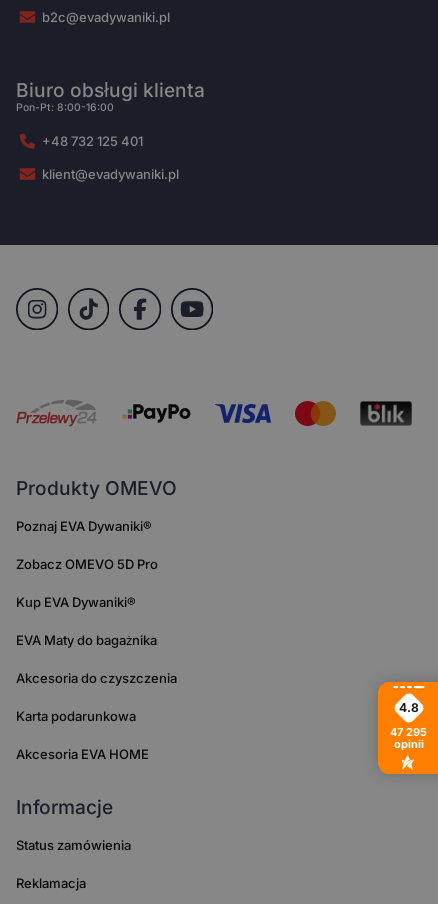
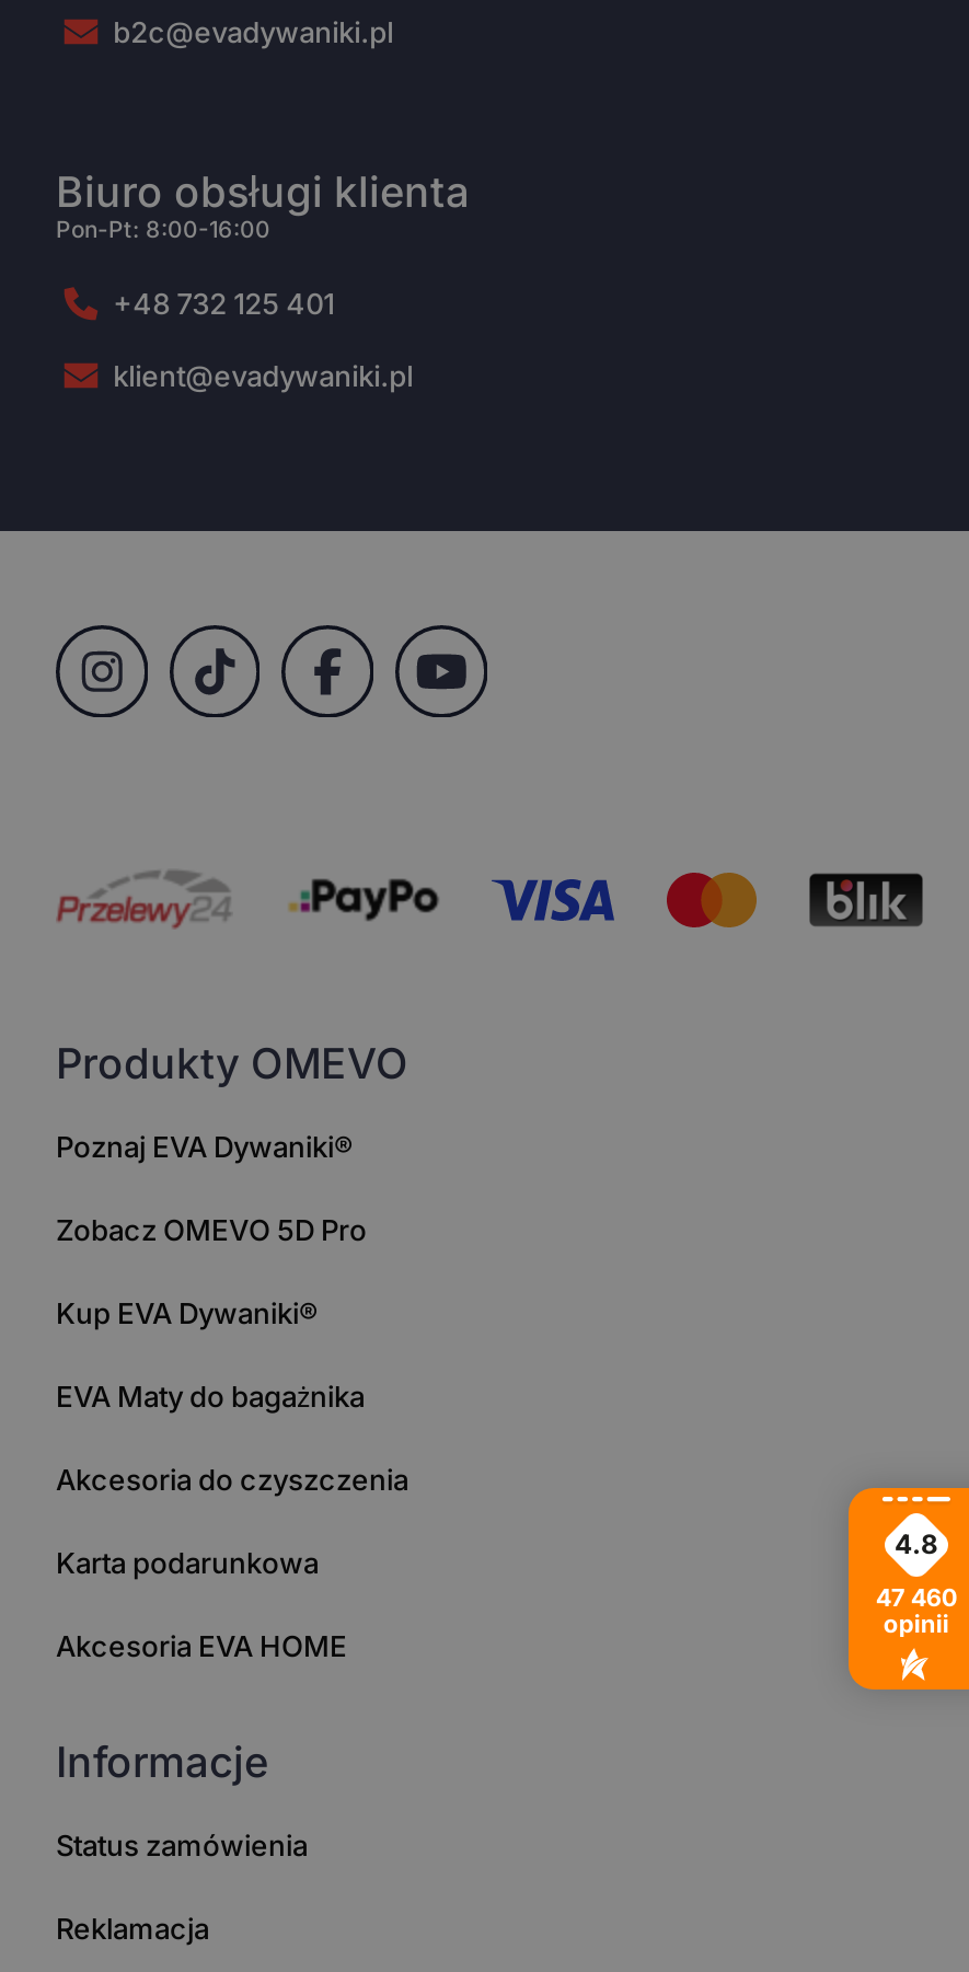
- 47 295
+ 47 460
